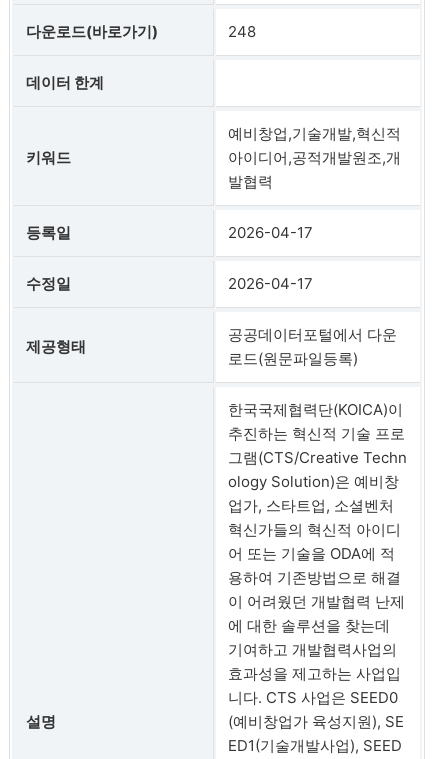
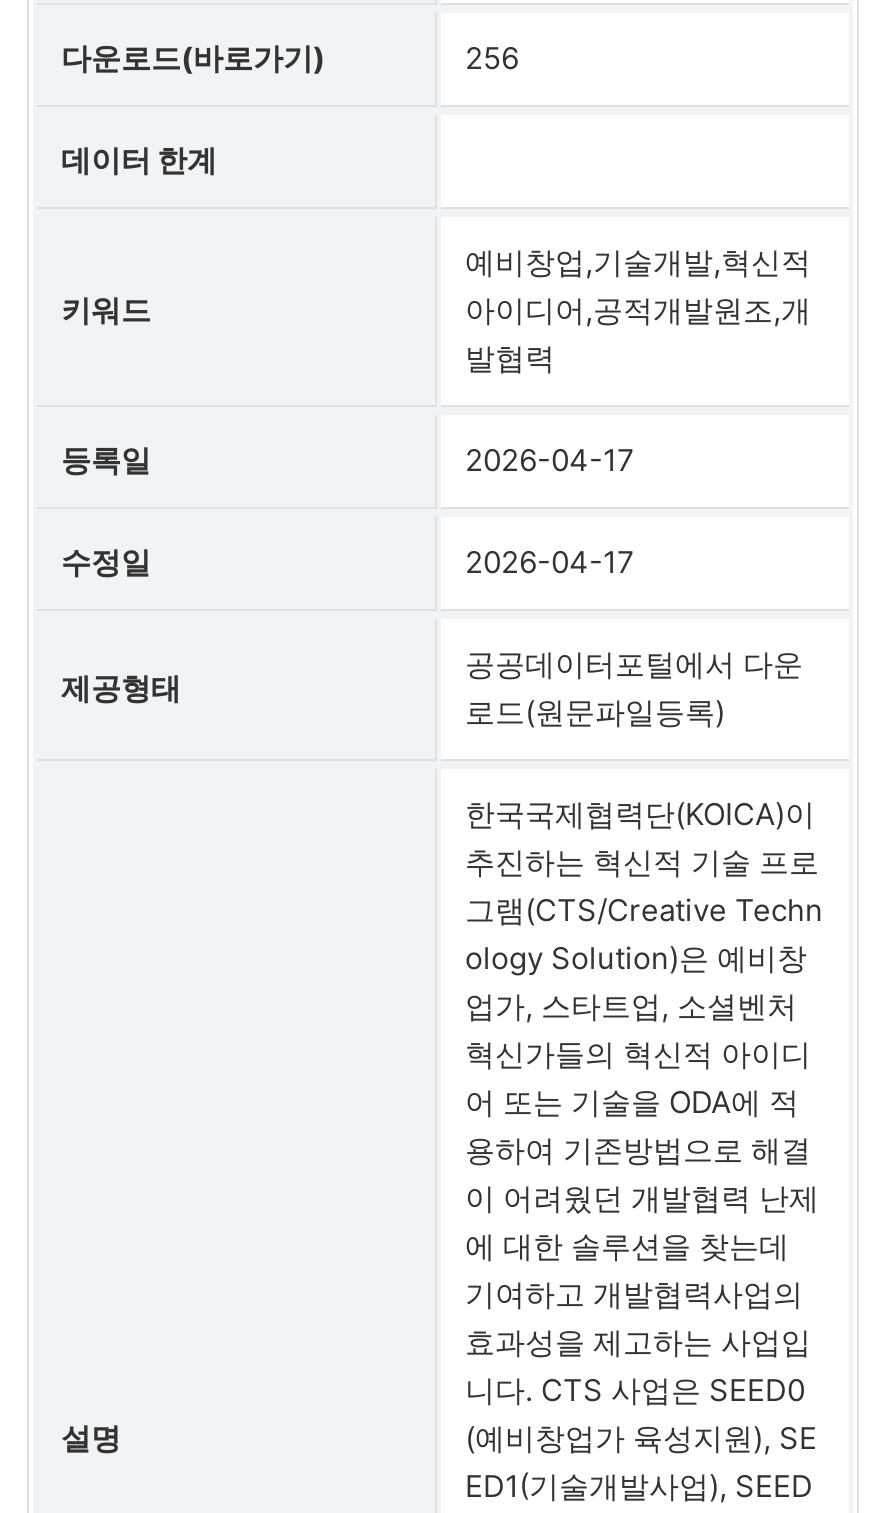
- 248
+ 256
